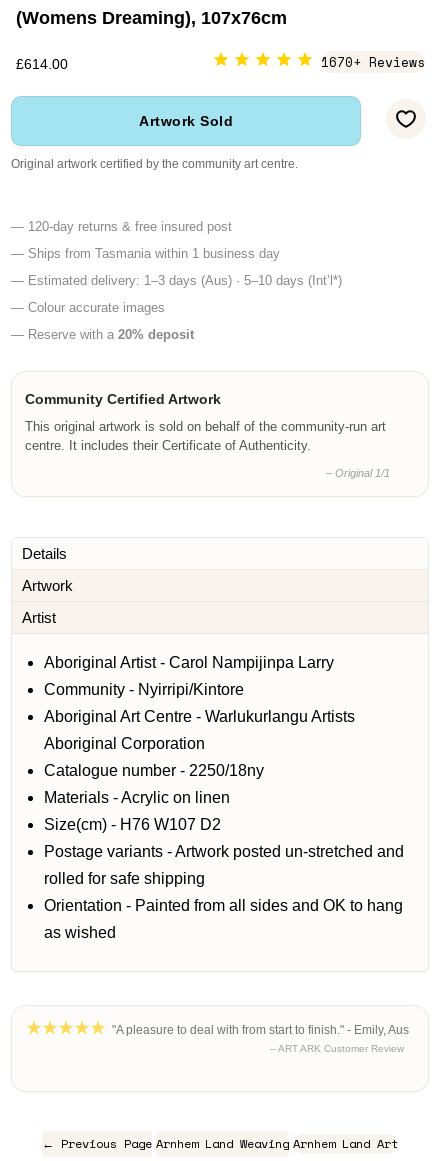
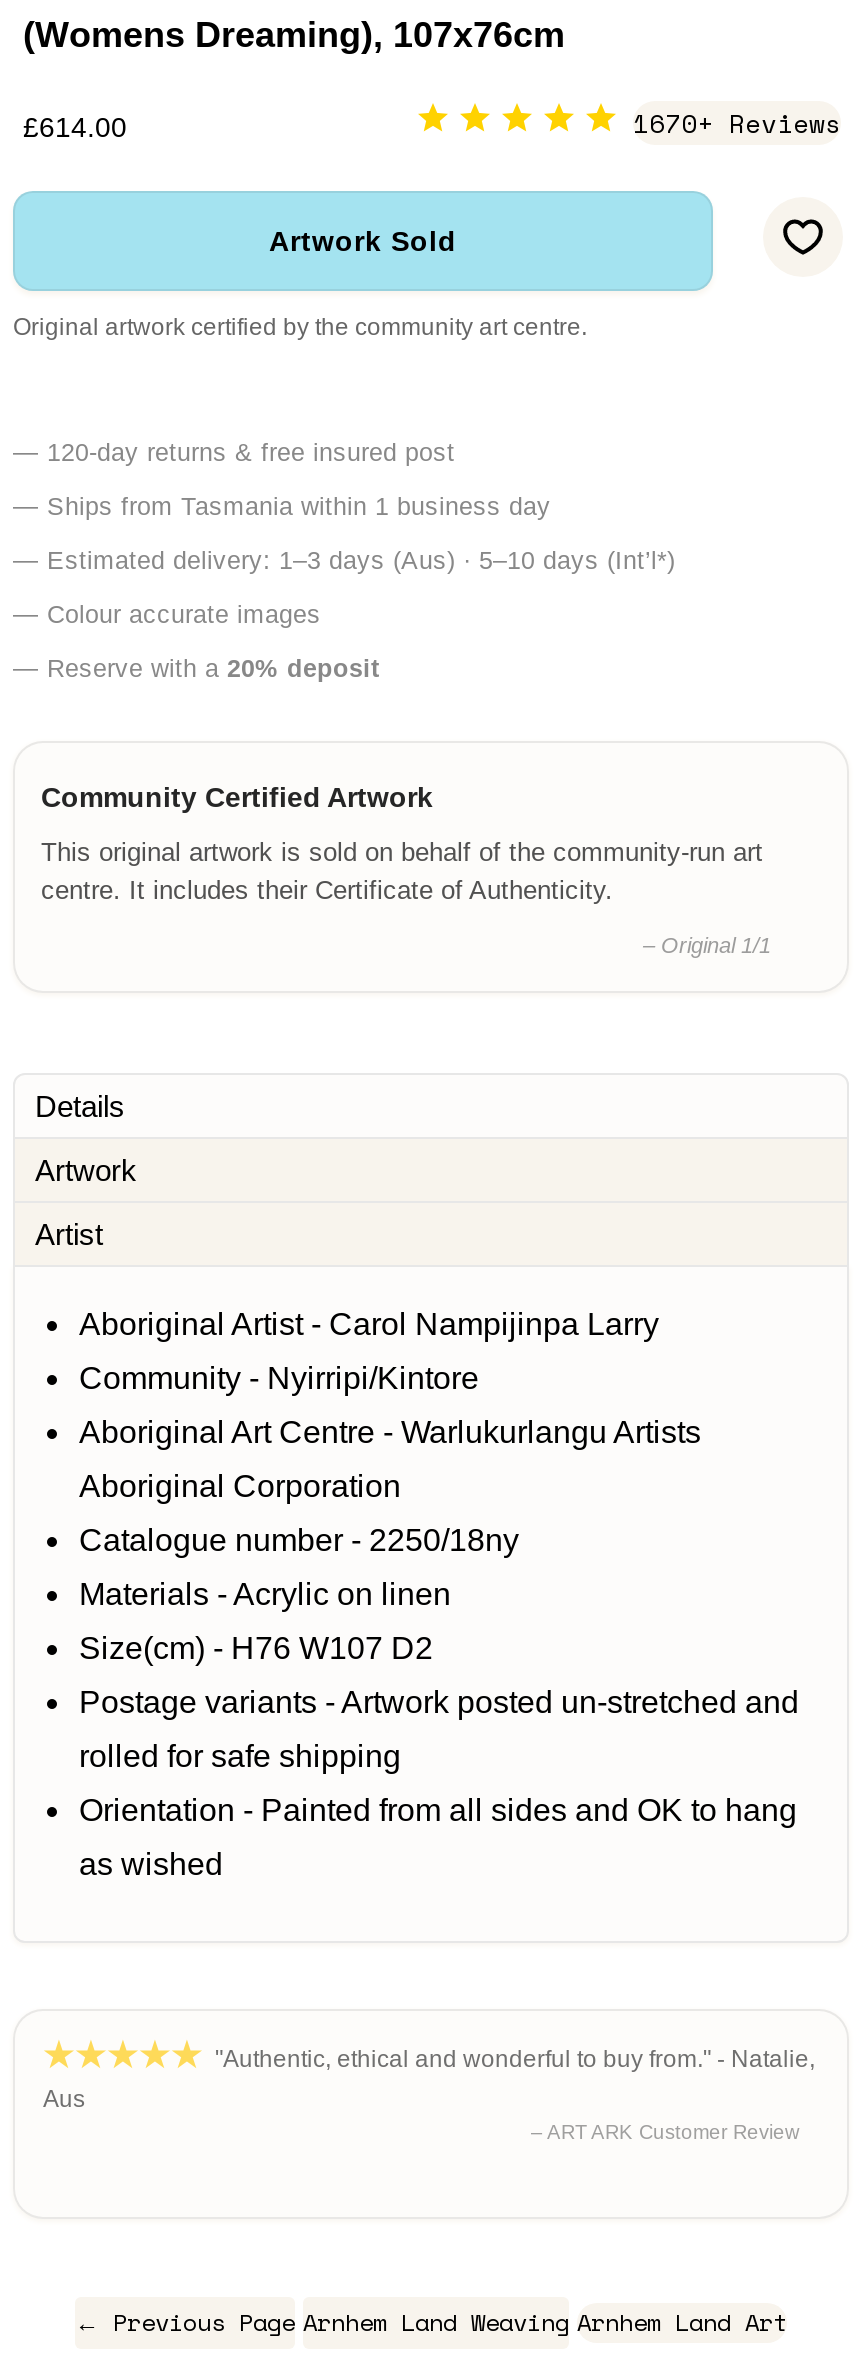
- "A pleasure to deal with from start to finish." - Emily, Aus
+ "Authentic, ethical and wonderful to buy from." - Natalie,
+ Aus
